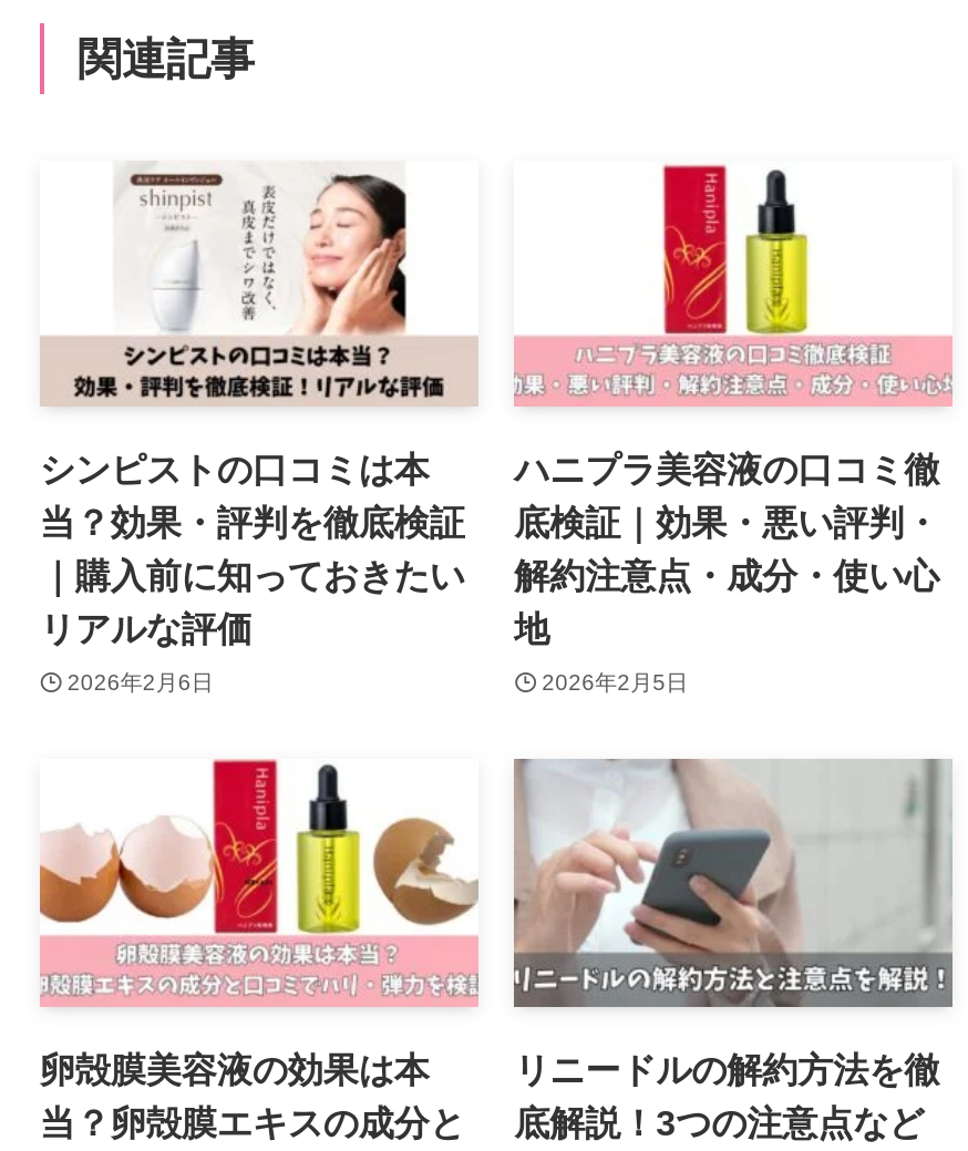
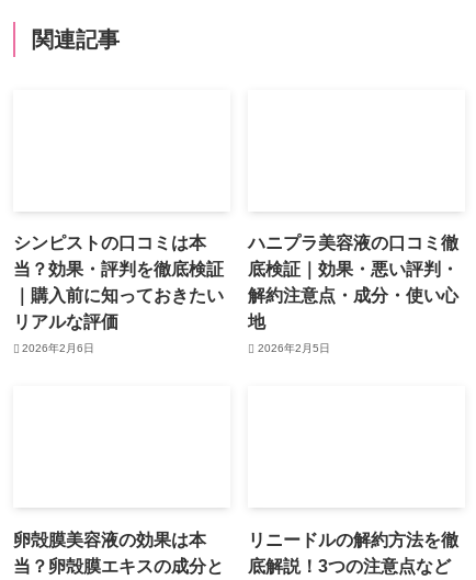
- [image]

- [image]

- [image]

- [image]
